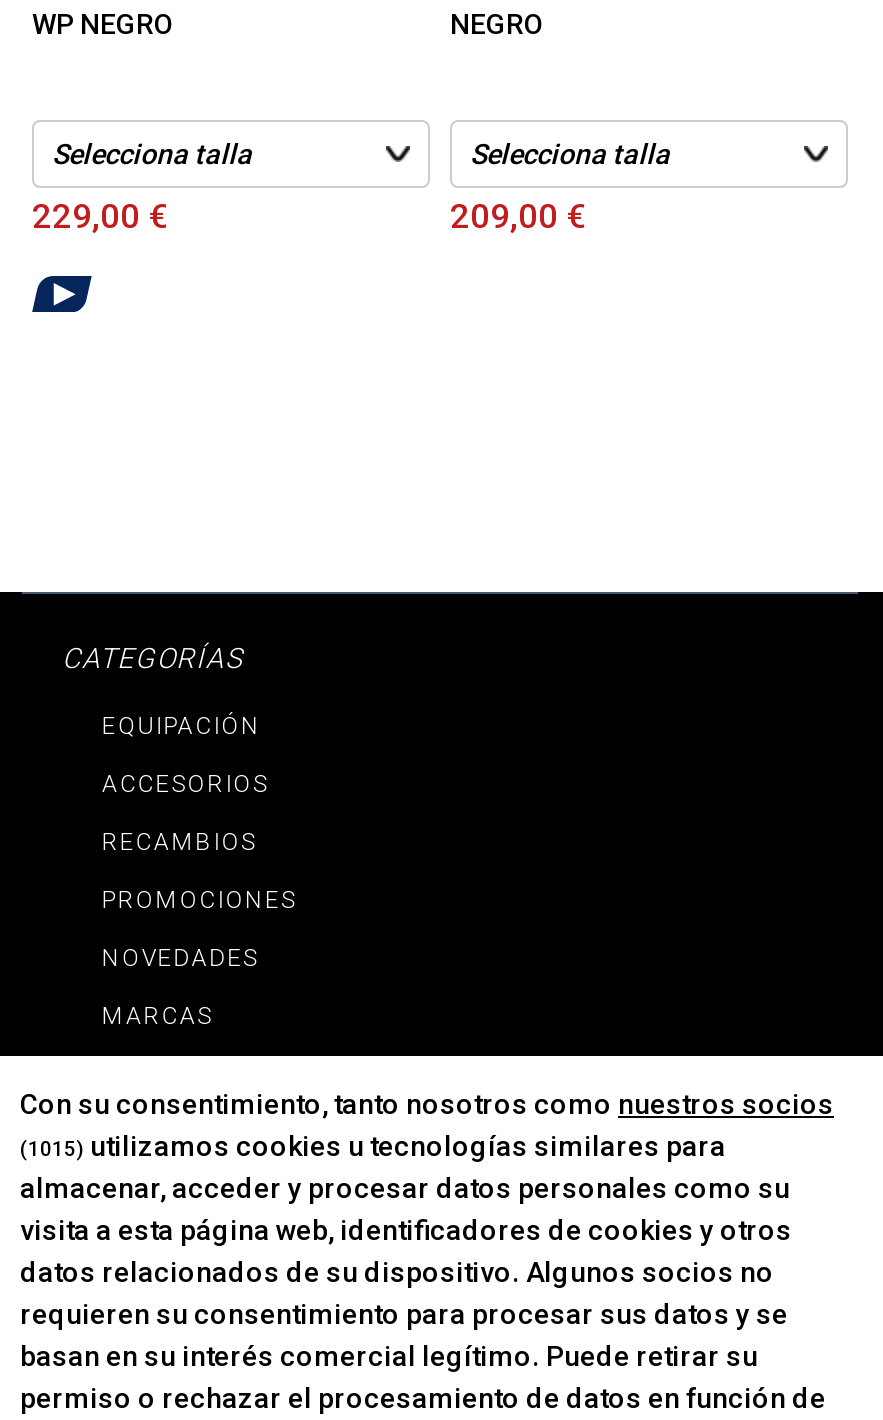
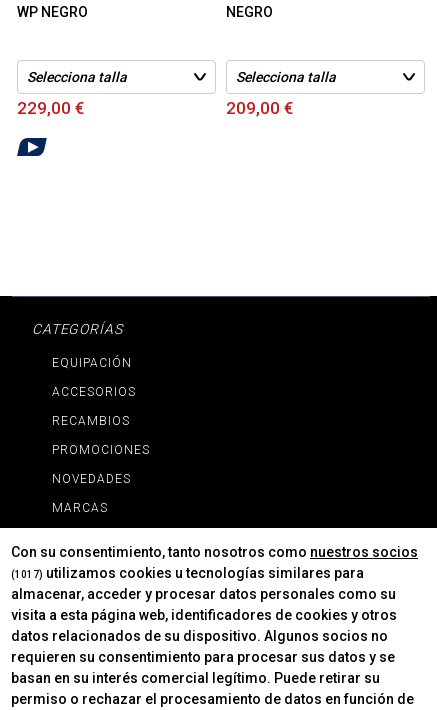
- (1015) utilizamos cookies u tecnologías similares para
+ (1017) utilizamos cookies u tecnologías similares para
